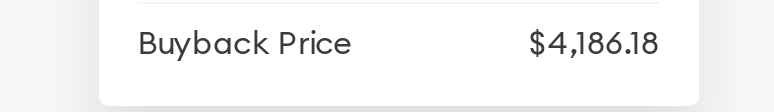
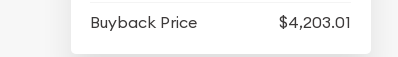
- $4,186.18
+ $4,203.01
